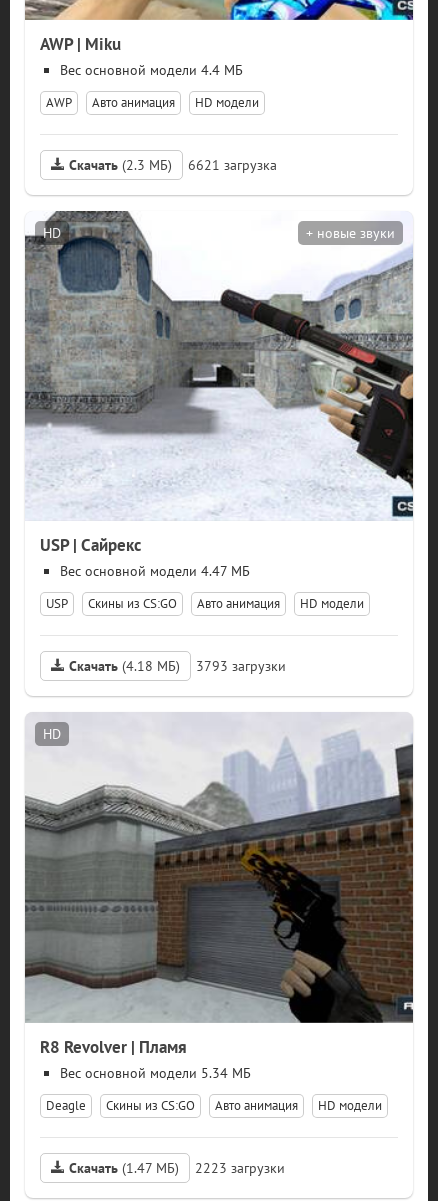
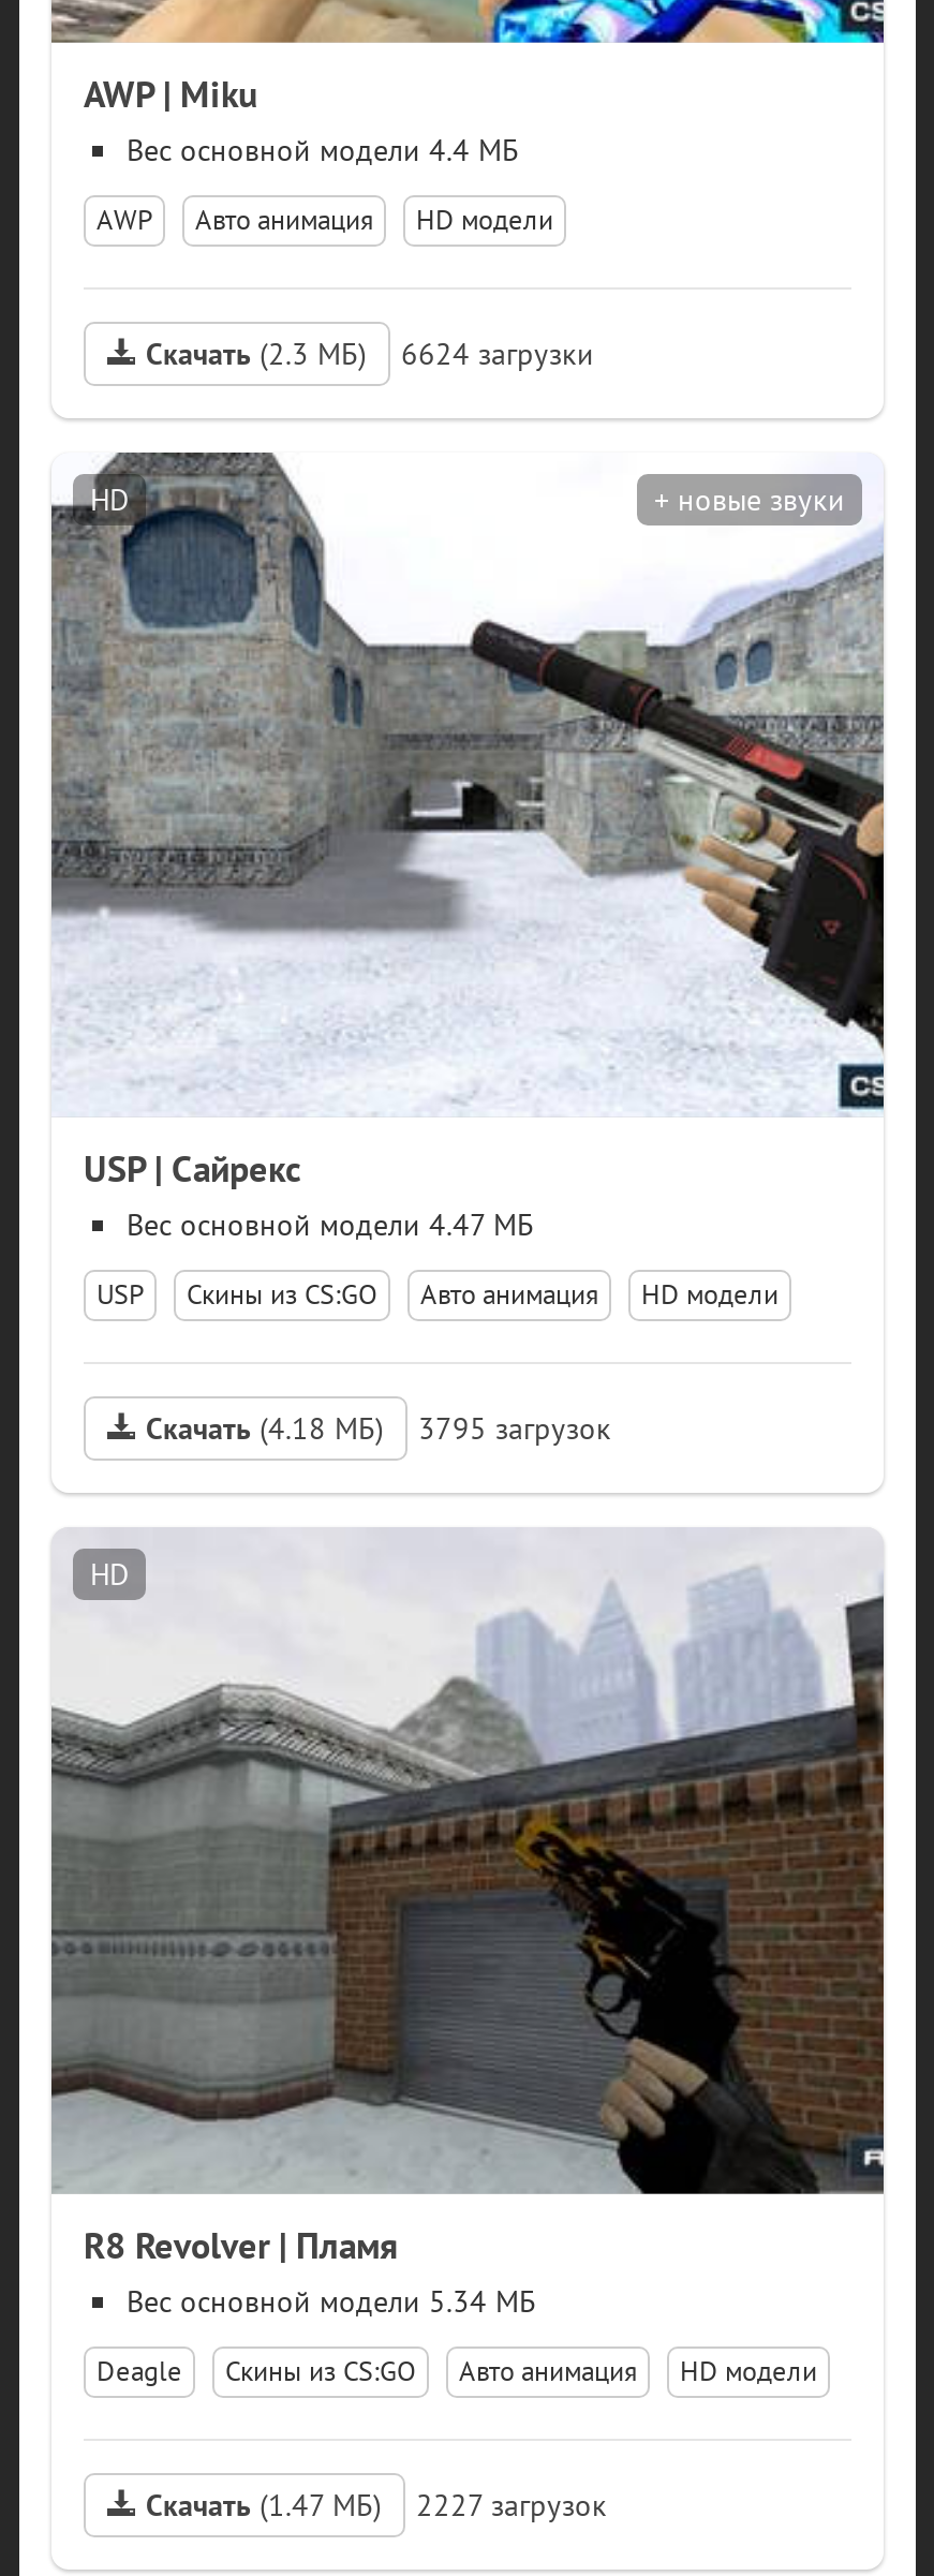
- Скачать (2.3 МБ) 6621
+ Скачать (2.3 МБ) 6624

- Скачать (4.18 МБ) 3793
+ Скачать (4.18 МБ) 3795

- Скачать (1.47 МБ) 2223
+ Скачать (1.47 МБ) 2227
